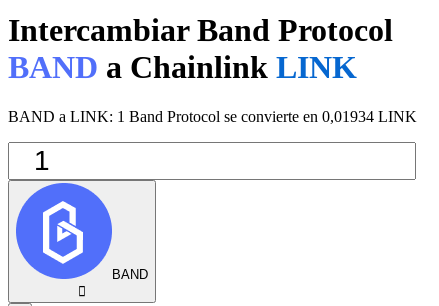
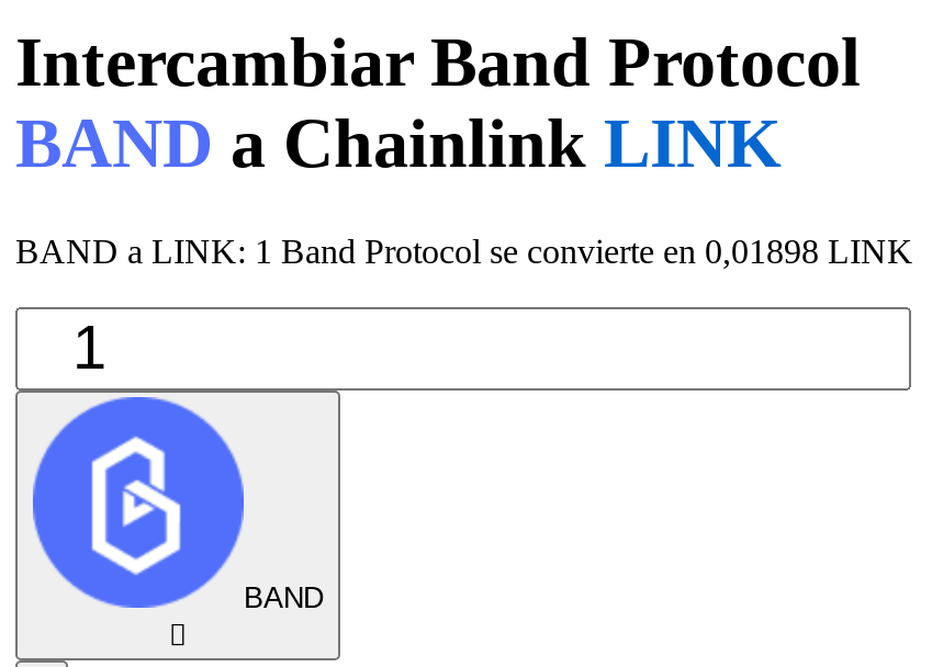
- BAND a LINK: 1 Band Protocol se convierte en 0,01934 LINK
+ BAND a LINK: 1 Band Protocol se convierte en 0,01898 LINK
